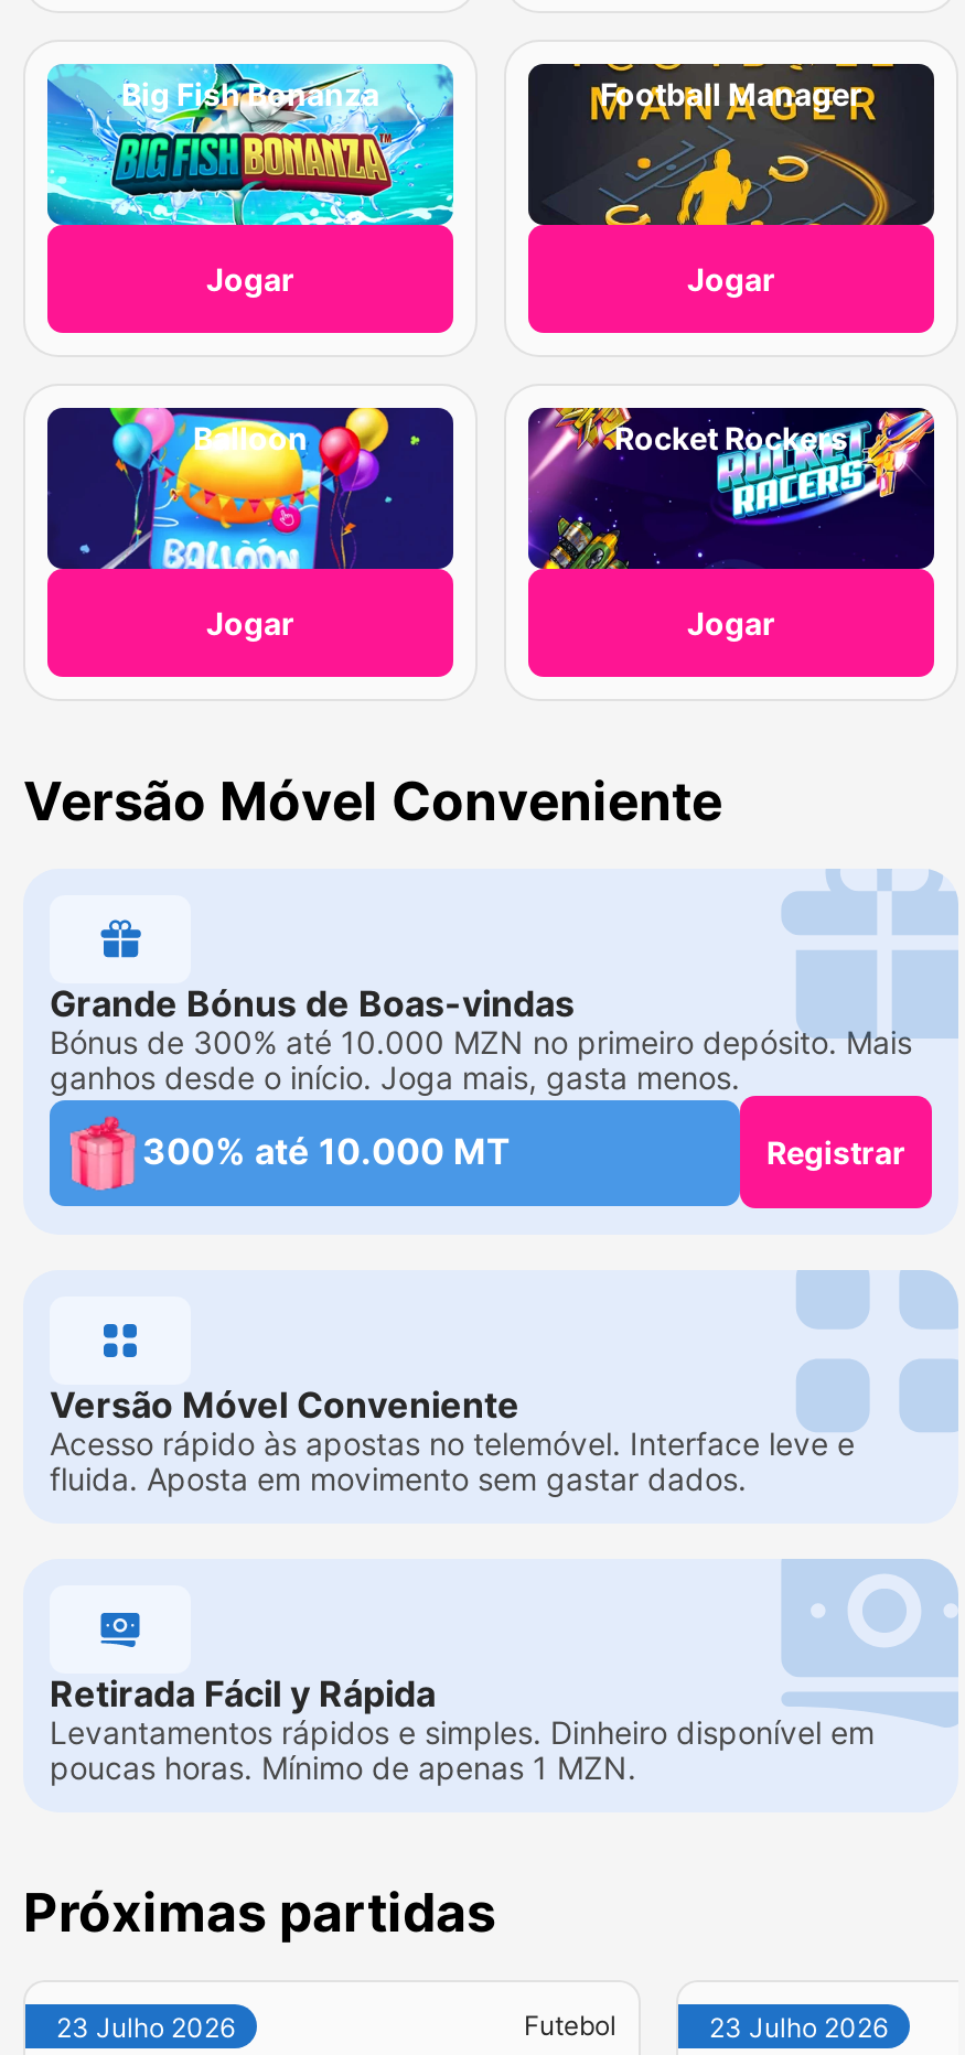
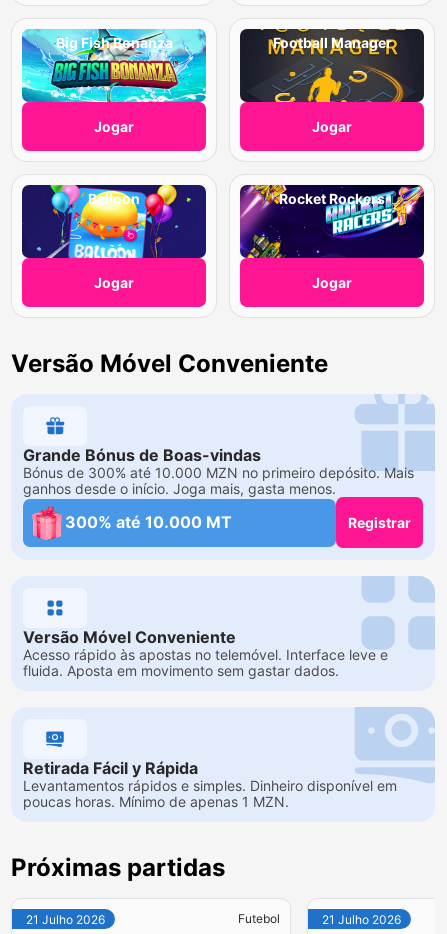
- 23 Julho 2026
+ 21 Julho 2026

- 23 Julho 2026
+ 21 Julho 2026
